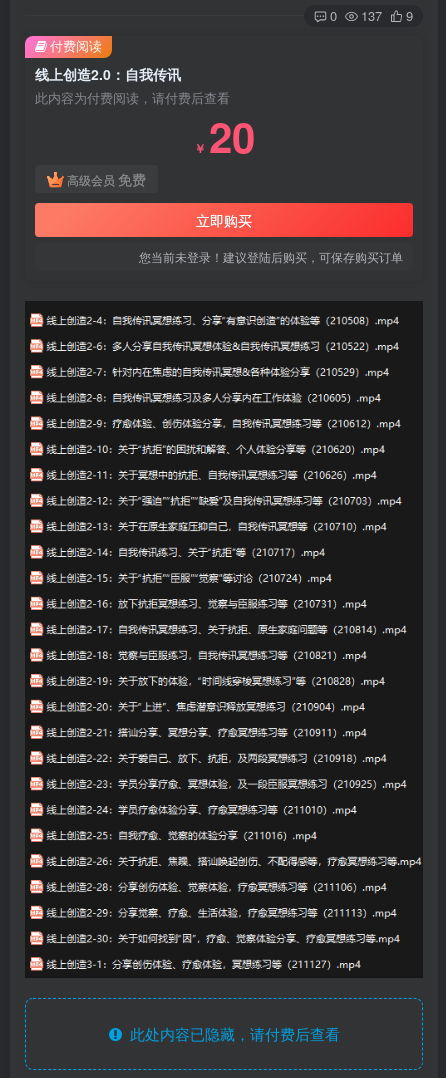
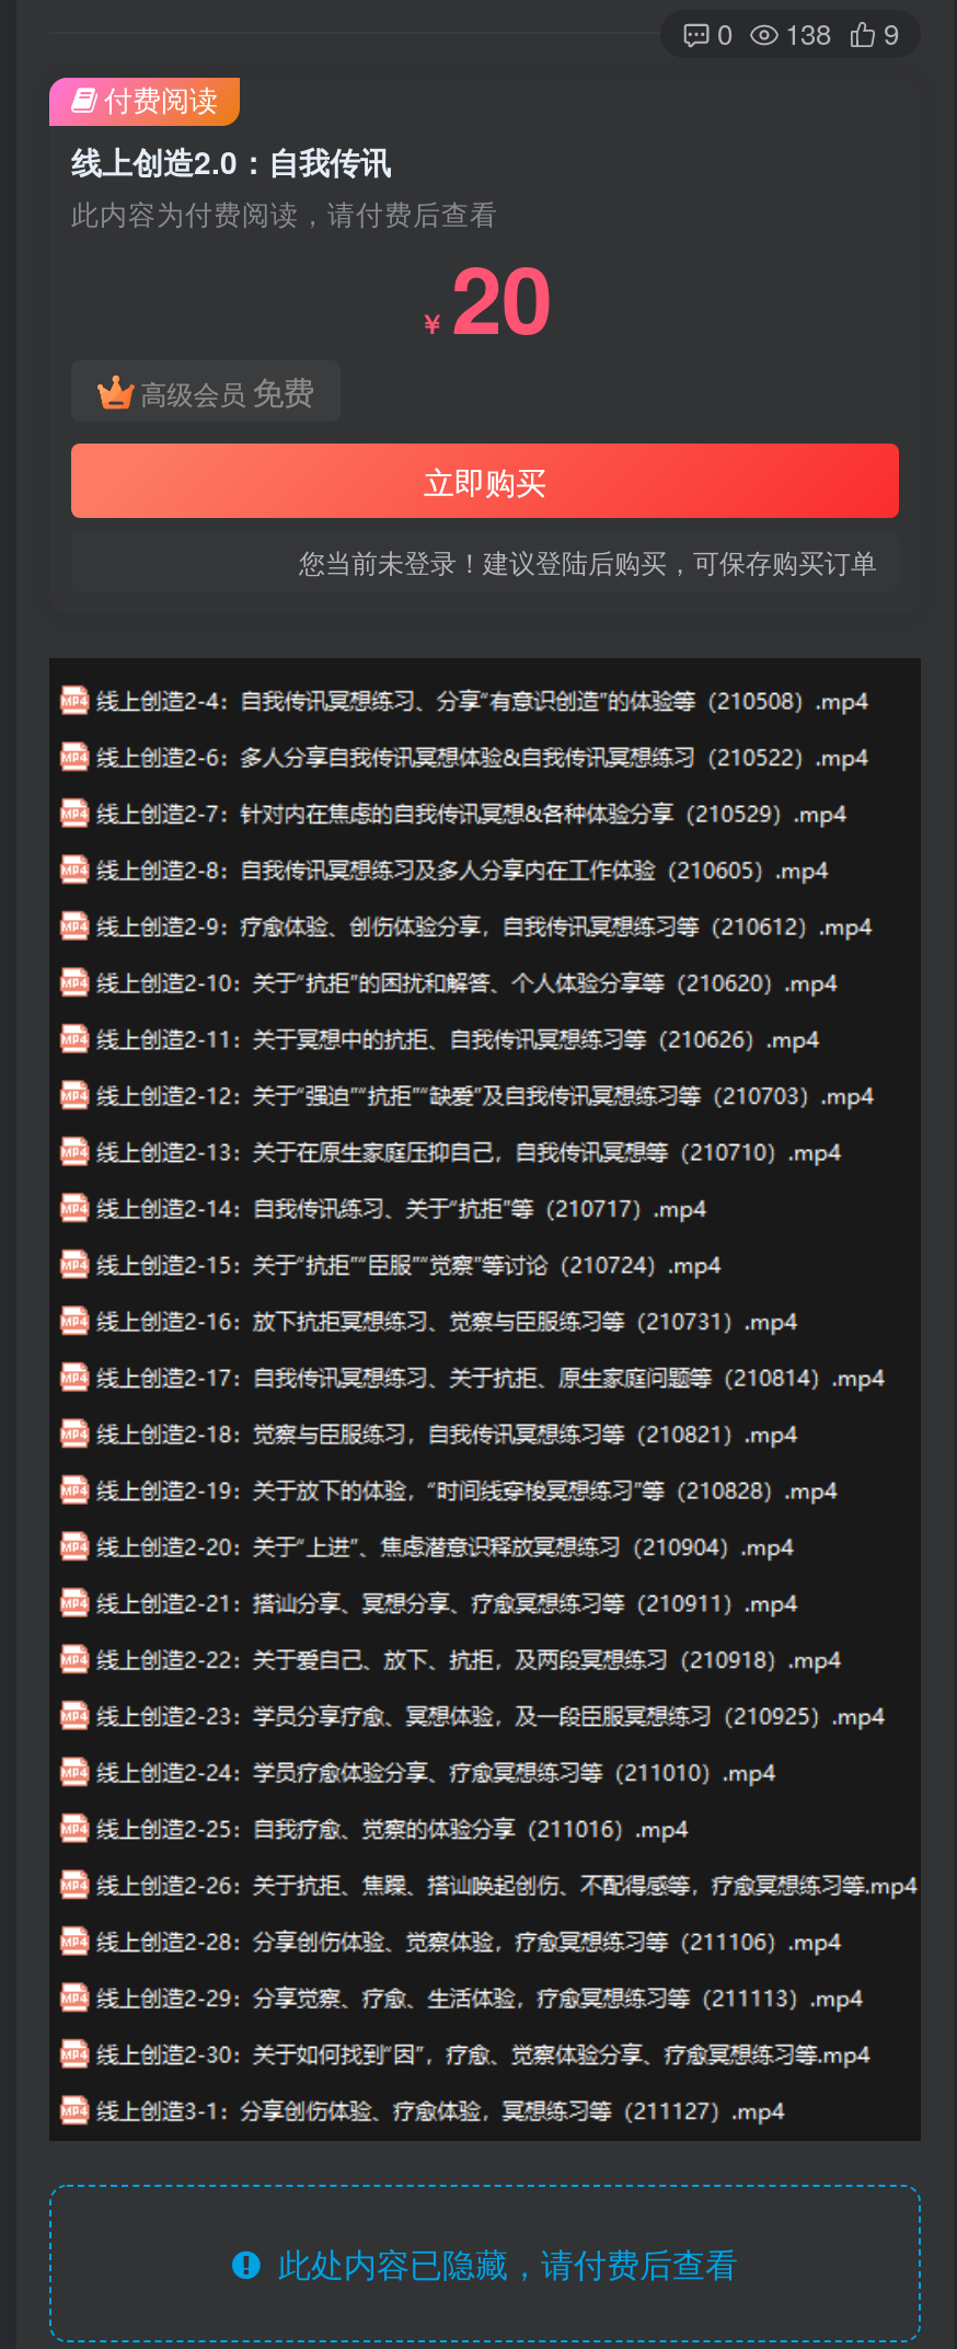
- 0 137 9
+ 0 138 9
